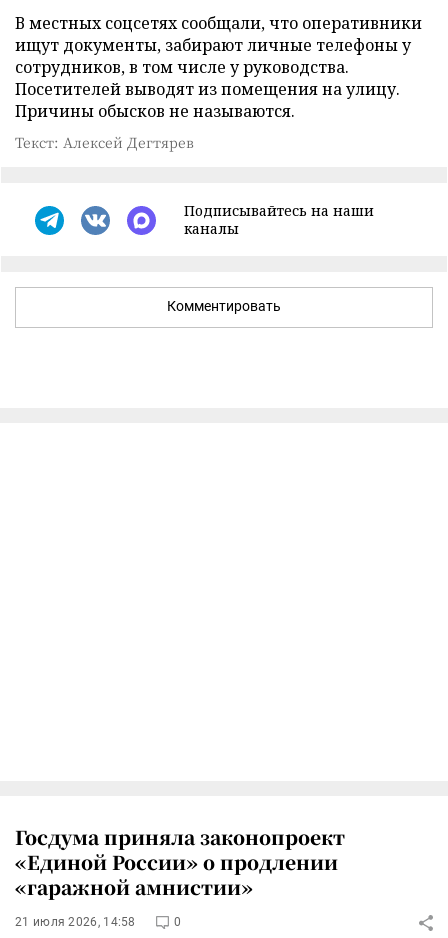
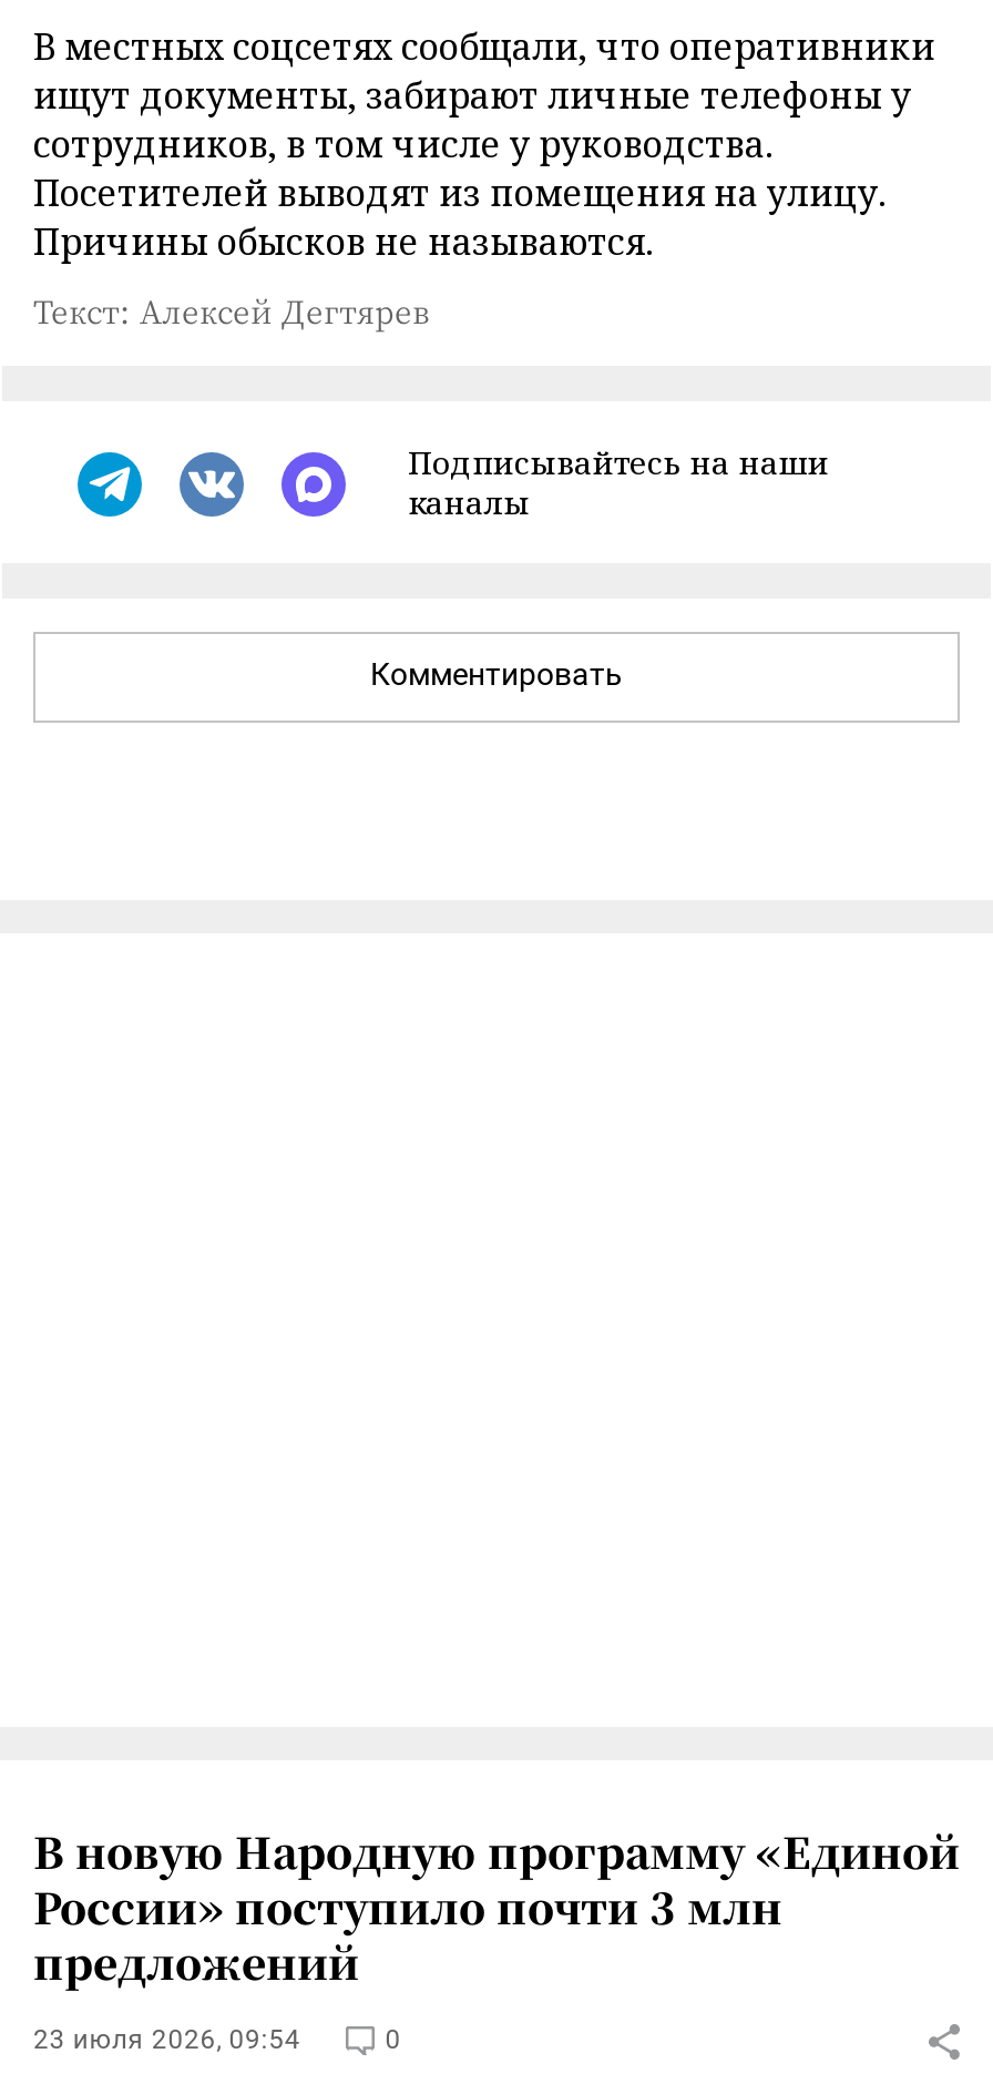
- Госдума приняла законопроект
- «Единой России» о продлении
- «гаражной амнистии»
+ В новую Народную программу «Единой
+ России» поступило почти 3 млн
+ предложений

- 21 июля 2026, 14:58
+ 23 июля 2026, 09:54
